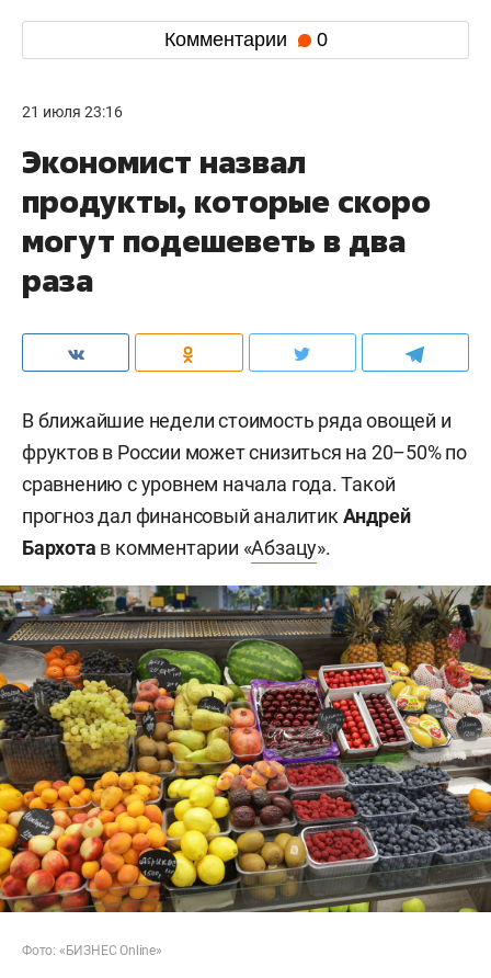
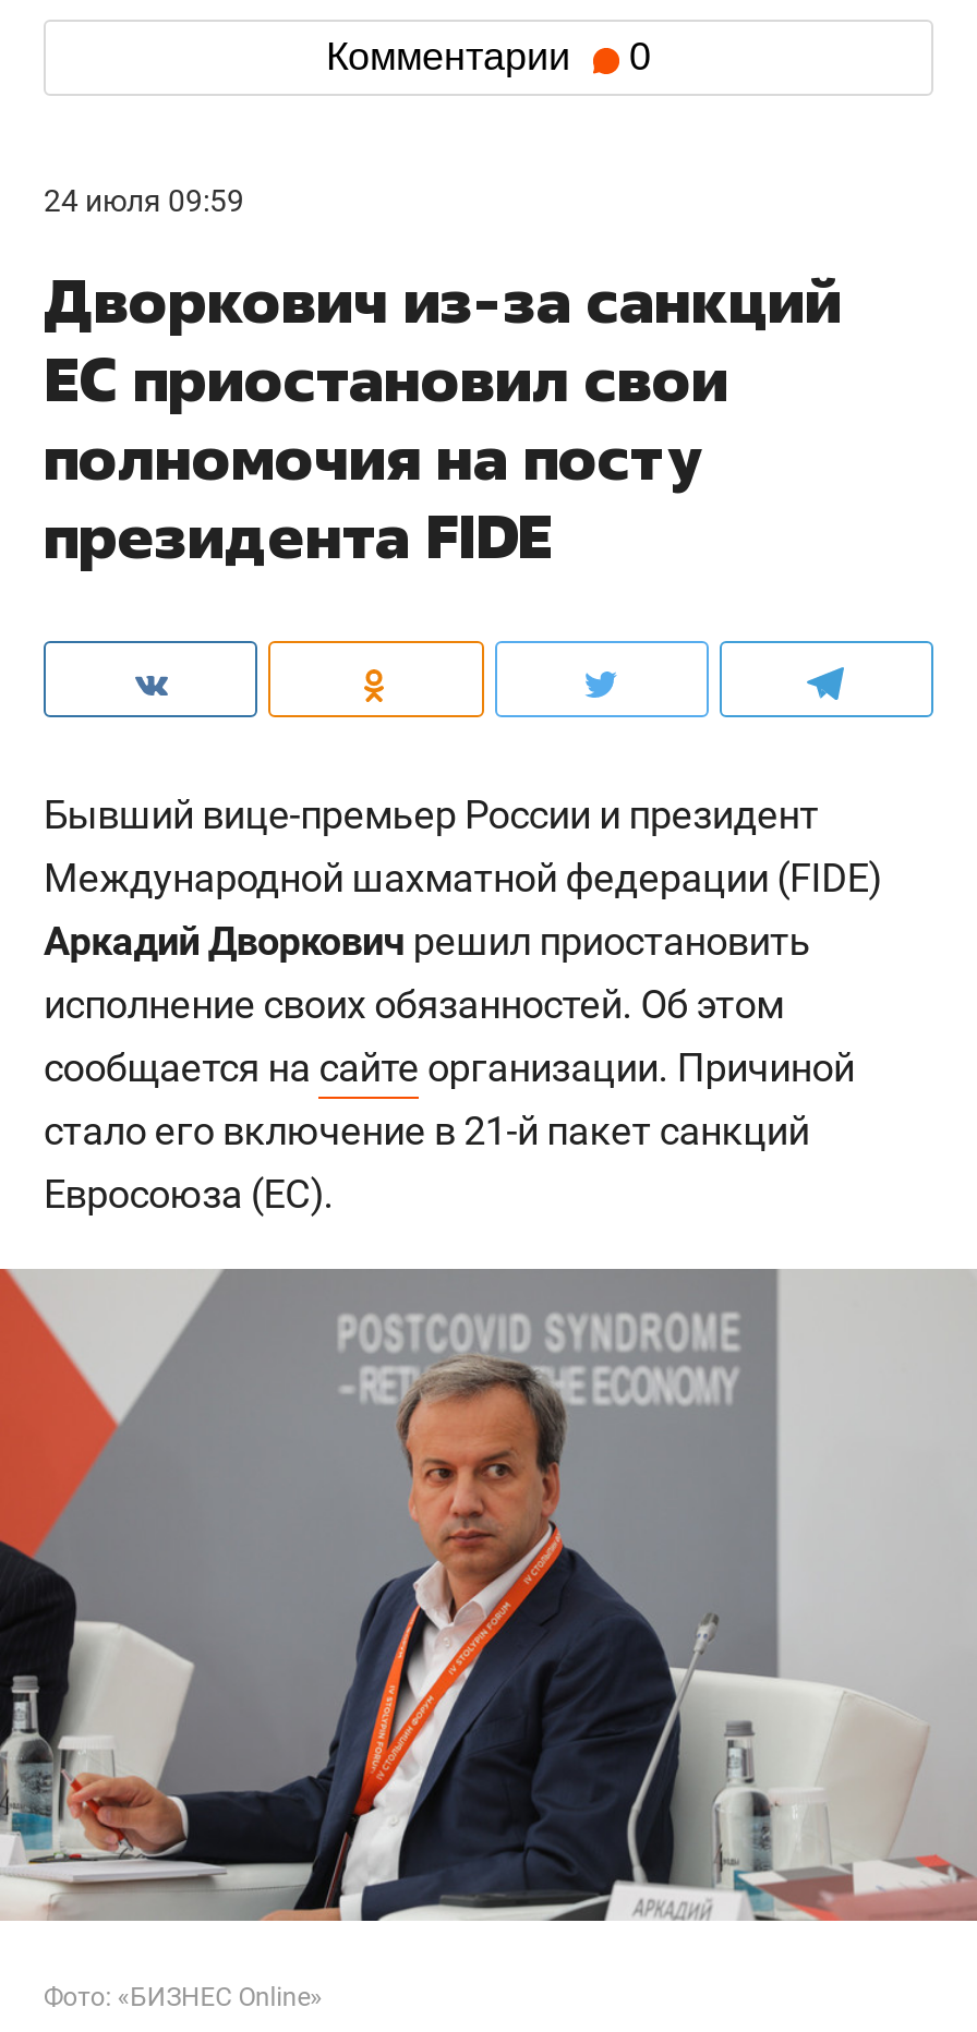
- 21 июля 23:16
+ 24 июля 09:59

- Экономист назвал
- продукты, которые скоро
- могут подешеветь в два
- раза
+ Дворкович из-за санкций
+ ЕС приостановил свои
+ полномочия на посту
+ президента FIDE

- В ближайшие недели стоимость ряда овощей и
- фруктов в России может снизиться на 20–50% по
- сравнению с уровнем начала года. Такой
- прогноз дал финансовый аналитик Андрей
- Бархота в комментарии «Абзацу».
+ Бывший вице-премьер России и президент
+ Международной шахматной федерации (FIDE)
+ Аркадий Дворкович решил приостановить
+ исполнение своих обязанностей. Об этом
+ сообщается на сайте организации. Причиной
+ стало его включение в 21-й пакет санкций
+ Евросоюза (ЕС).

- [image]
+ [image]
